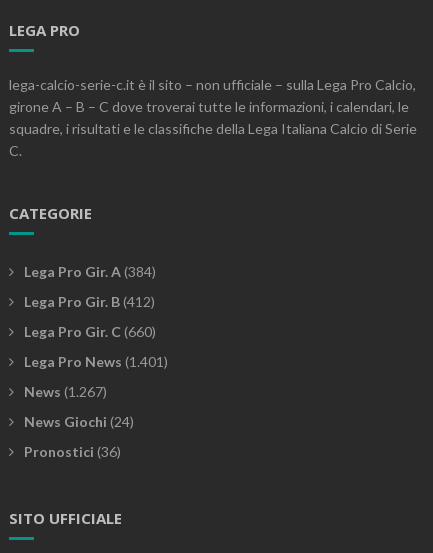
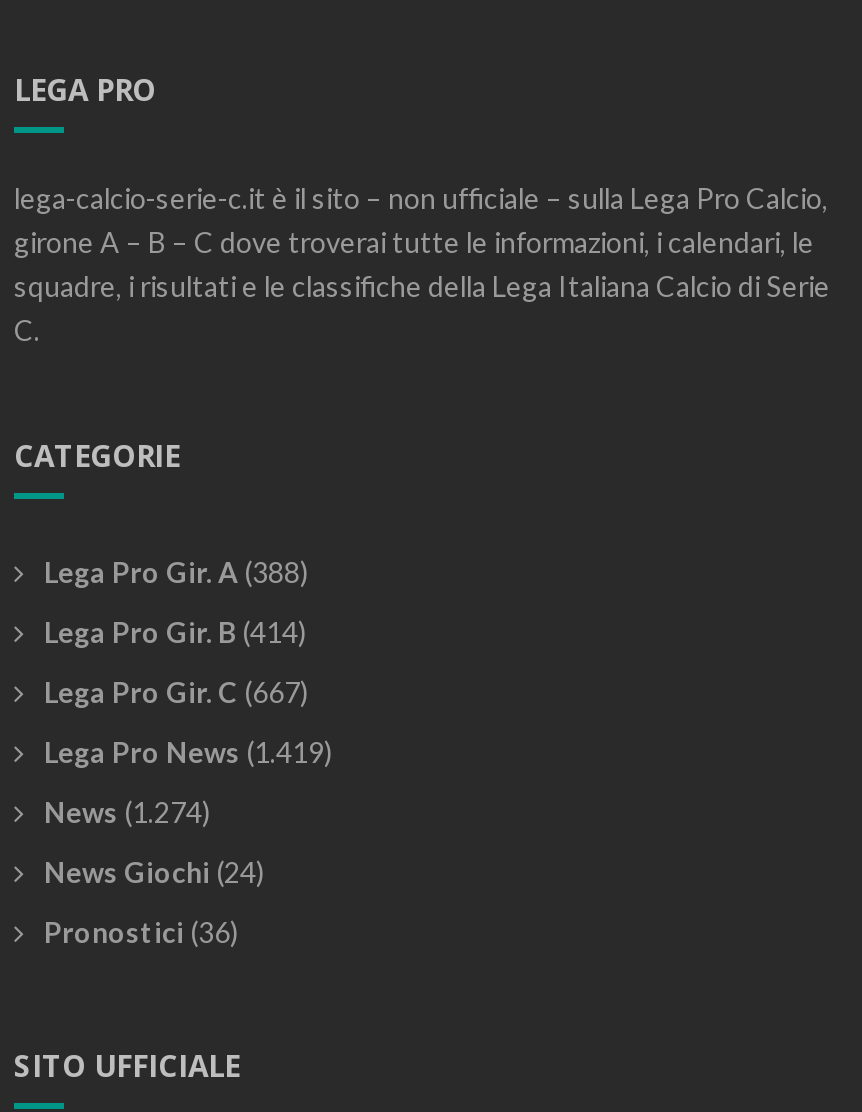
- Lega Pro Gir. A (384)
+ Lega Pro Gir. A (388)

- Lega Pro Gir. B (412)
+ Lega Pro Gir. B (414)

- Lega Pro Gir. C (660)
+ Lega Pro Gir. C (667)

- Lega Pro News (1.401)
+ Lega Pro News (1.419)

- News (1.267)
+ News (1.274)
